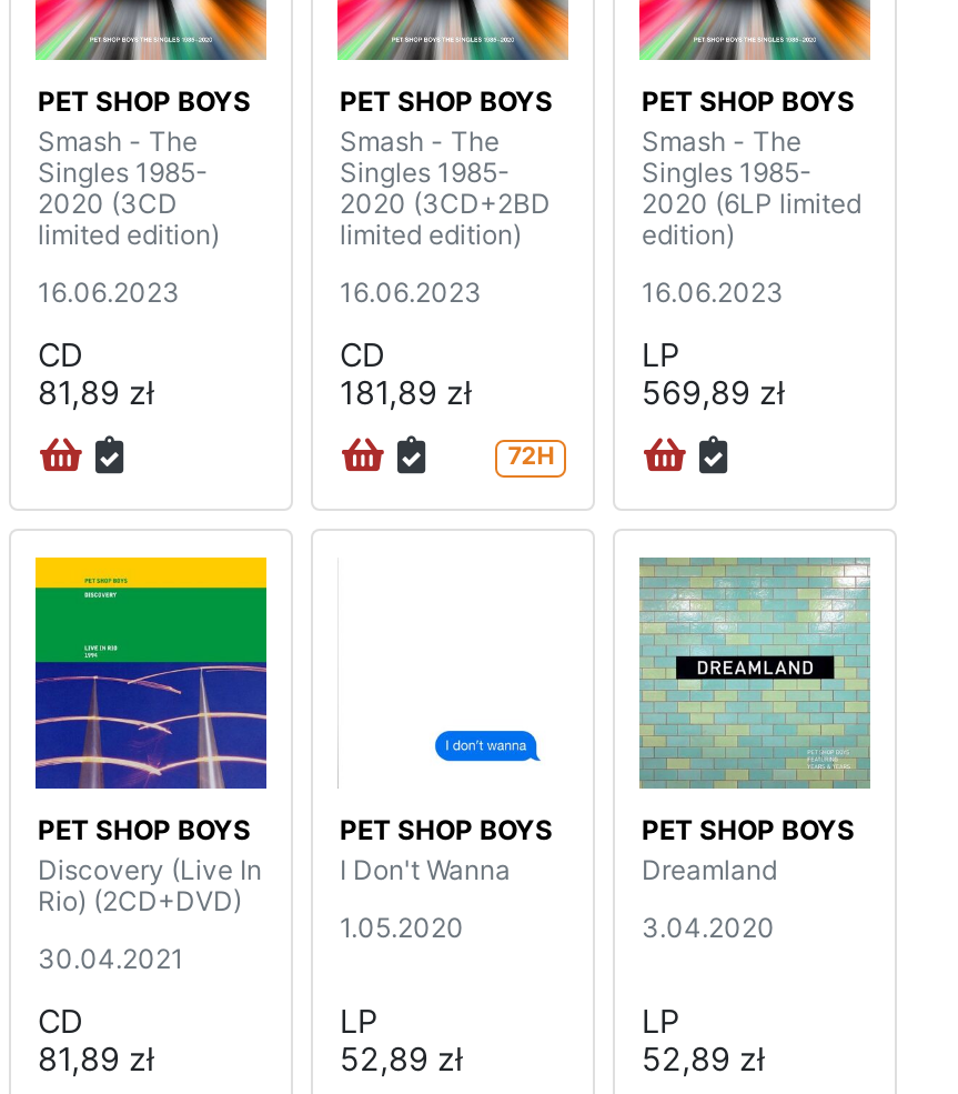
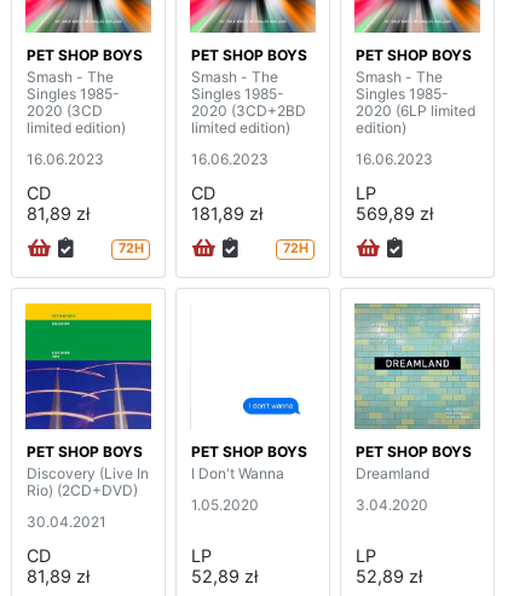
+ 72H
